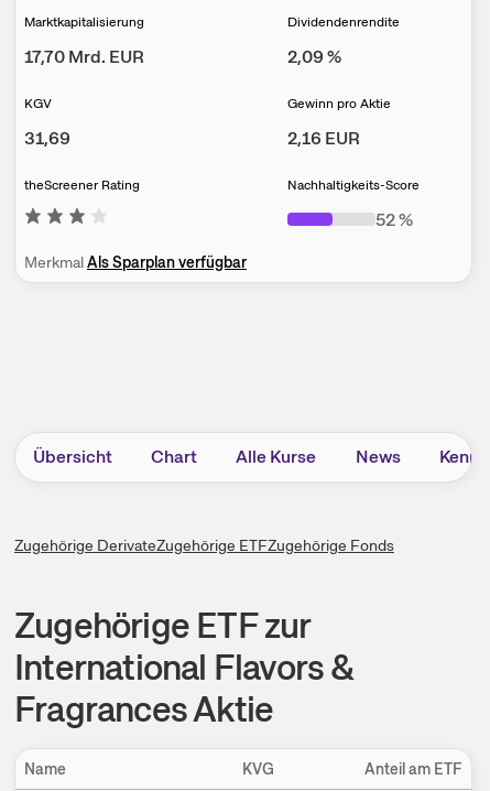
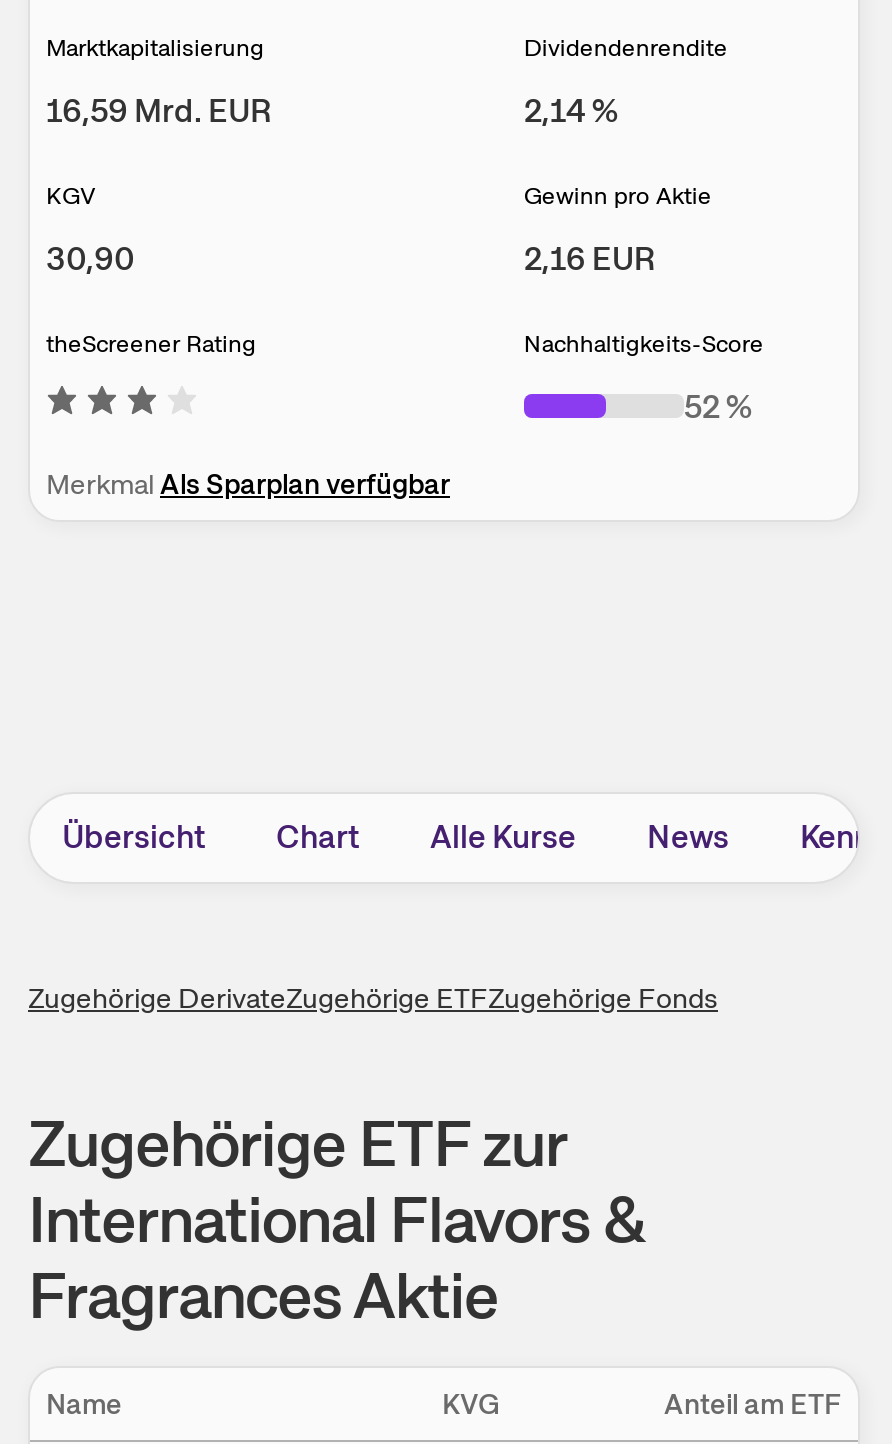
- 17,70 Mrd. EUR
+ 16,59 Mrd. EUR

- 2,09 %
+ 2,14 %

- 31,69
+ 30,90
